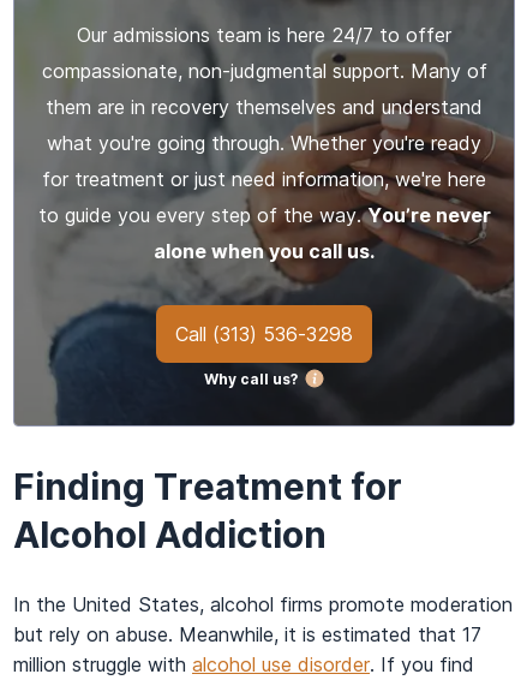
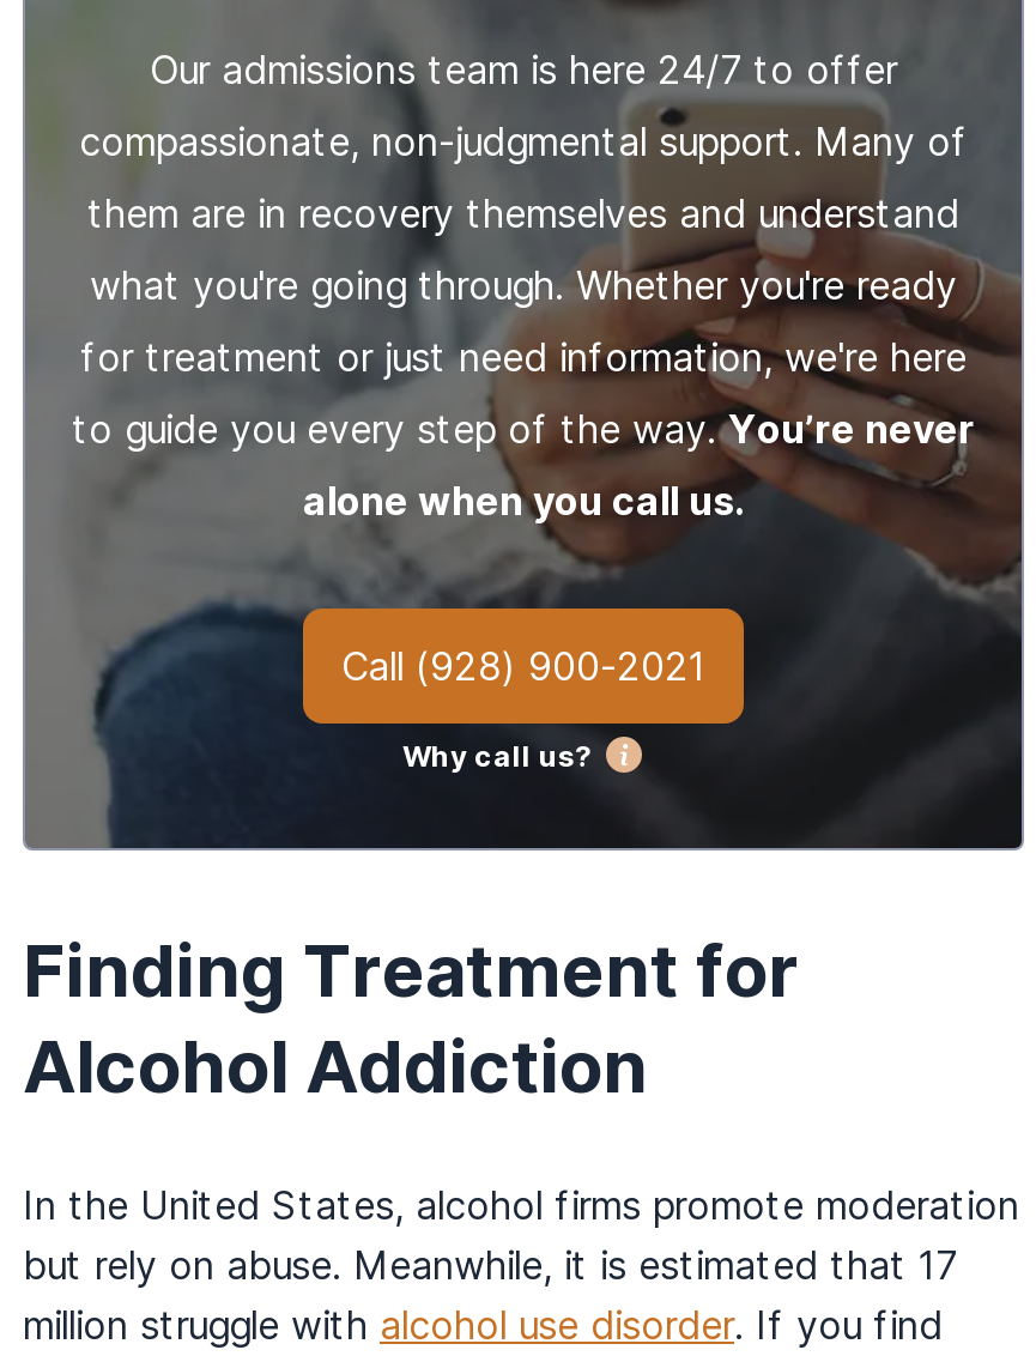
- Call (313) 536-3298
+ Call (928) 900-2021
